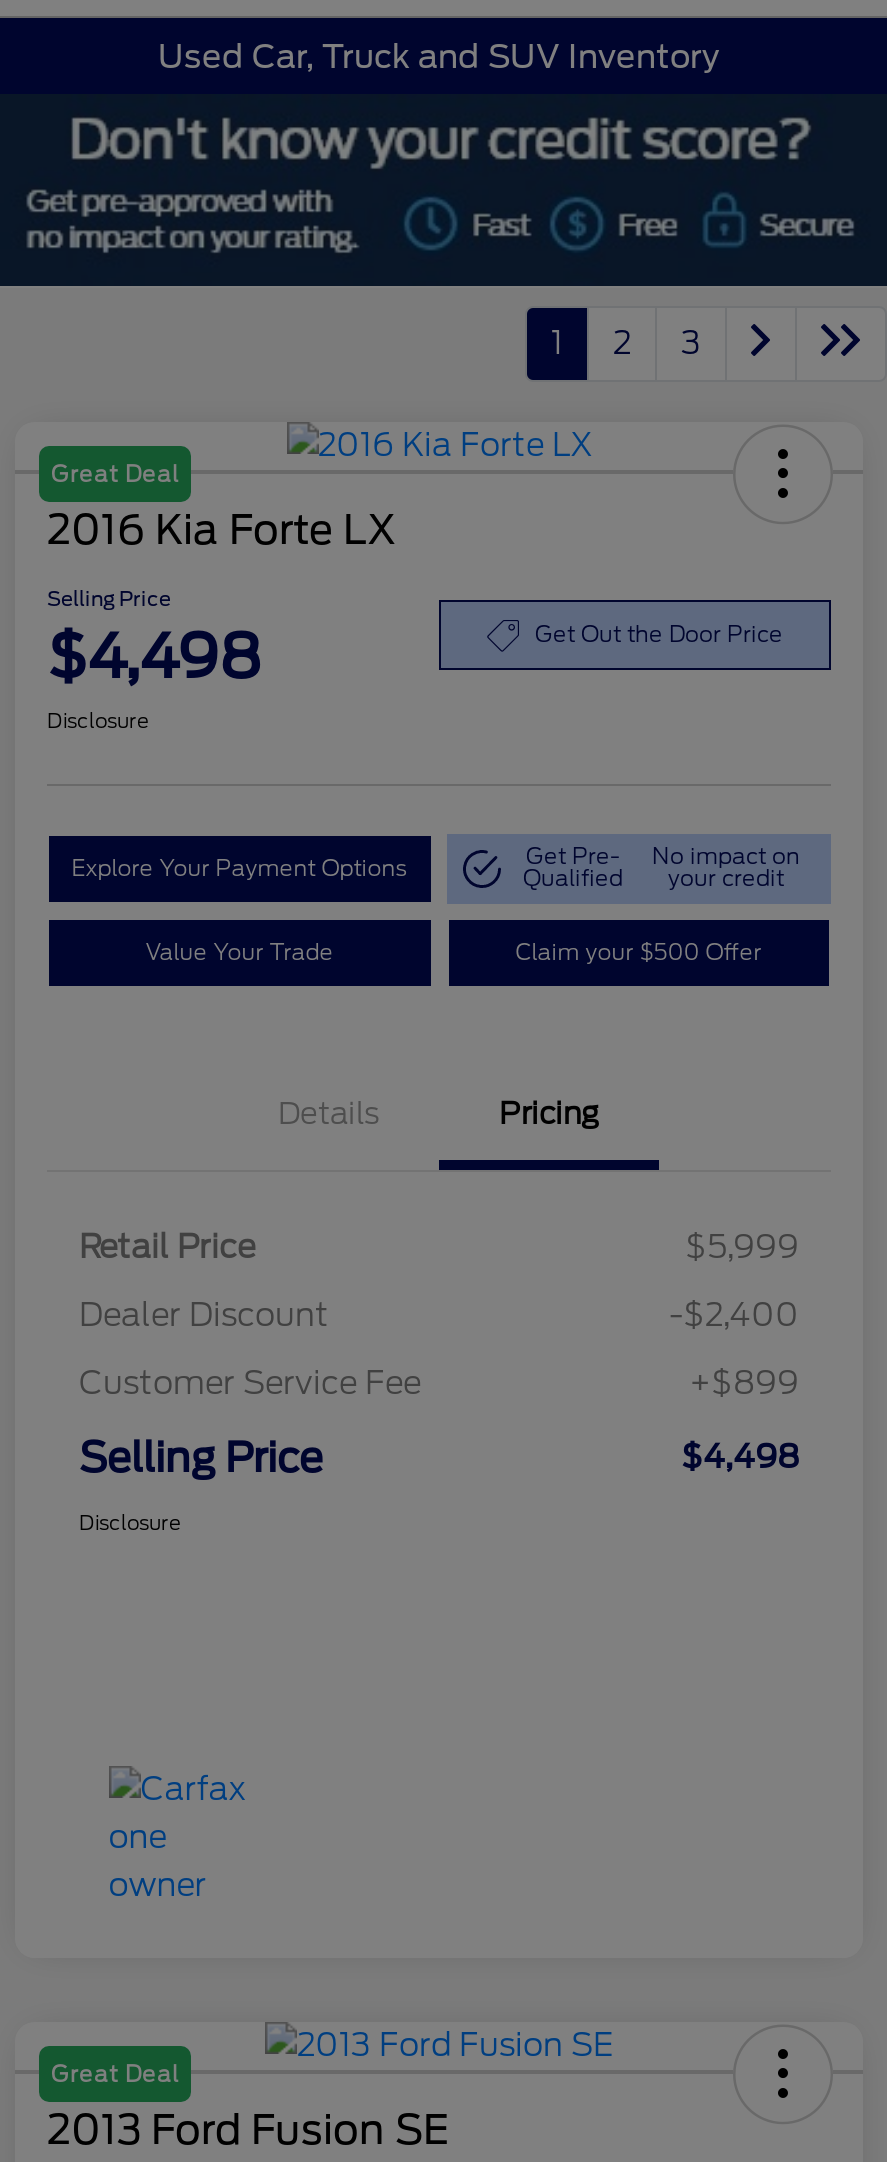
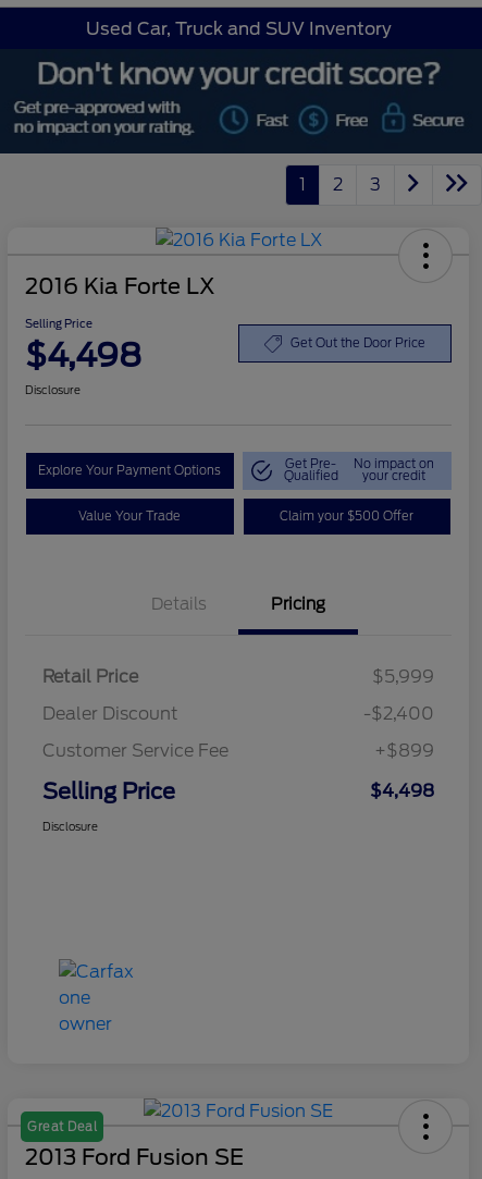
- Great Deal
